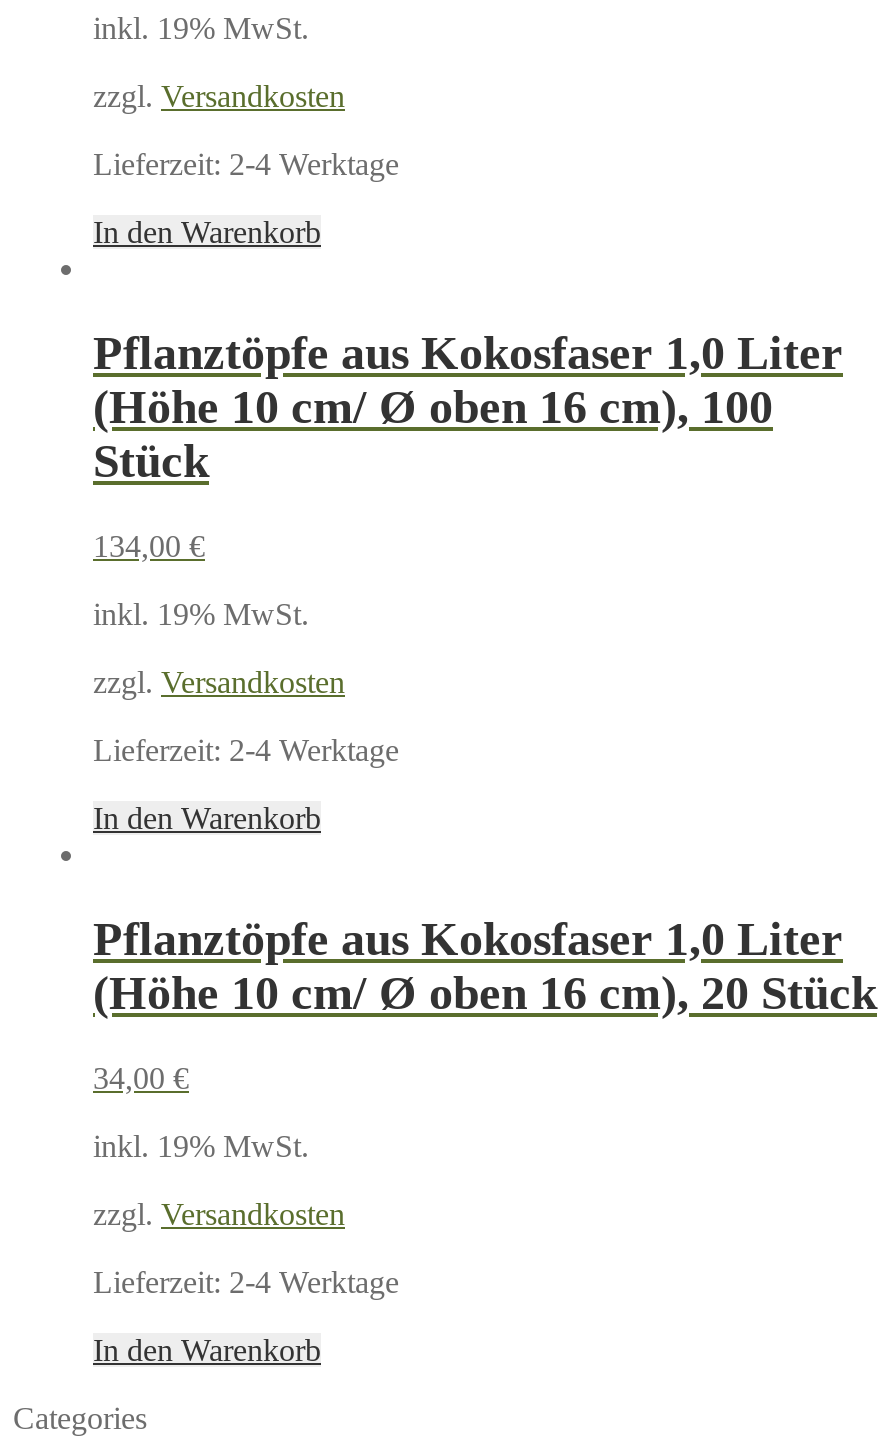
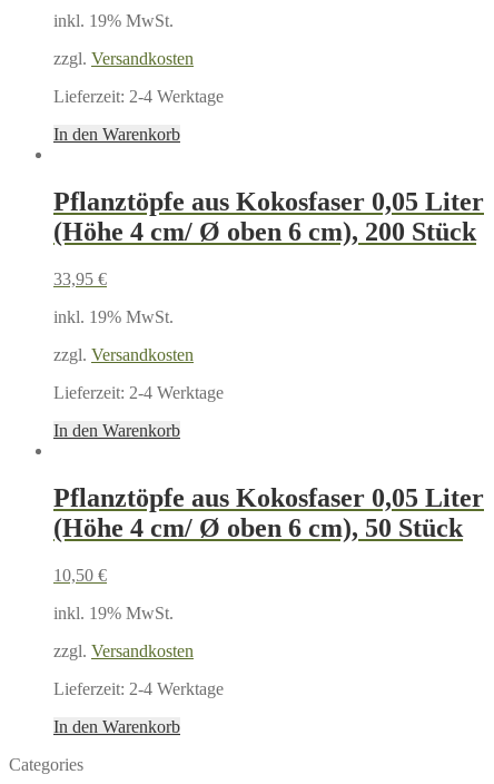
- Pflanztöpfe aus Kokosfaser 1,0 Liter
- (Höhe 10 cm/ Ø oben 16 cm), 100
- Stück
+ Pflanztöpfe aus Kokosfaser 0,05 Liter
+ (Höhe 4 cm/ Ø oben 6 cm), 200 Stück

- 134,00 €
+ 33,95 €

- Pflanztöpfe aus Kokosfaser 1,0 Liter
+ Pflanztöpfe aus Kokosfaser 0,05 Liter

- (Höhe 10 cm/ Ø oben 16 cm), 20 Stück
+ (Höhe 4 cm/ Ø oben 6 cm), 50 Stück

- 34,00 €
+ 10,50 €
